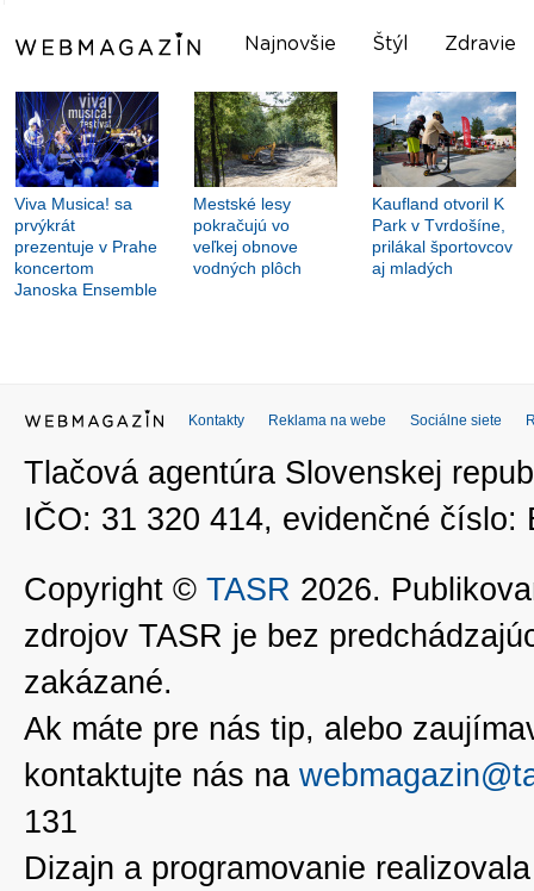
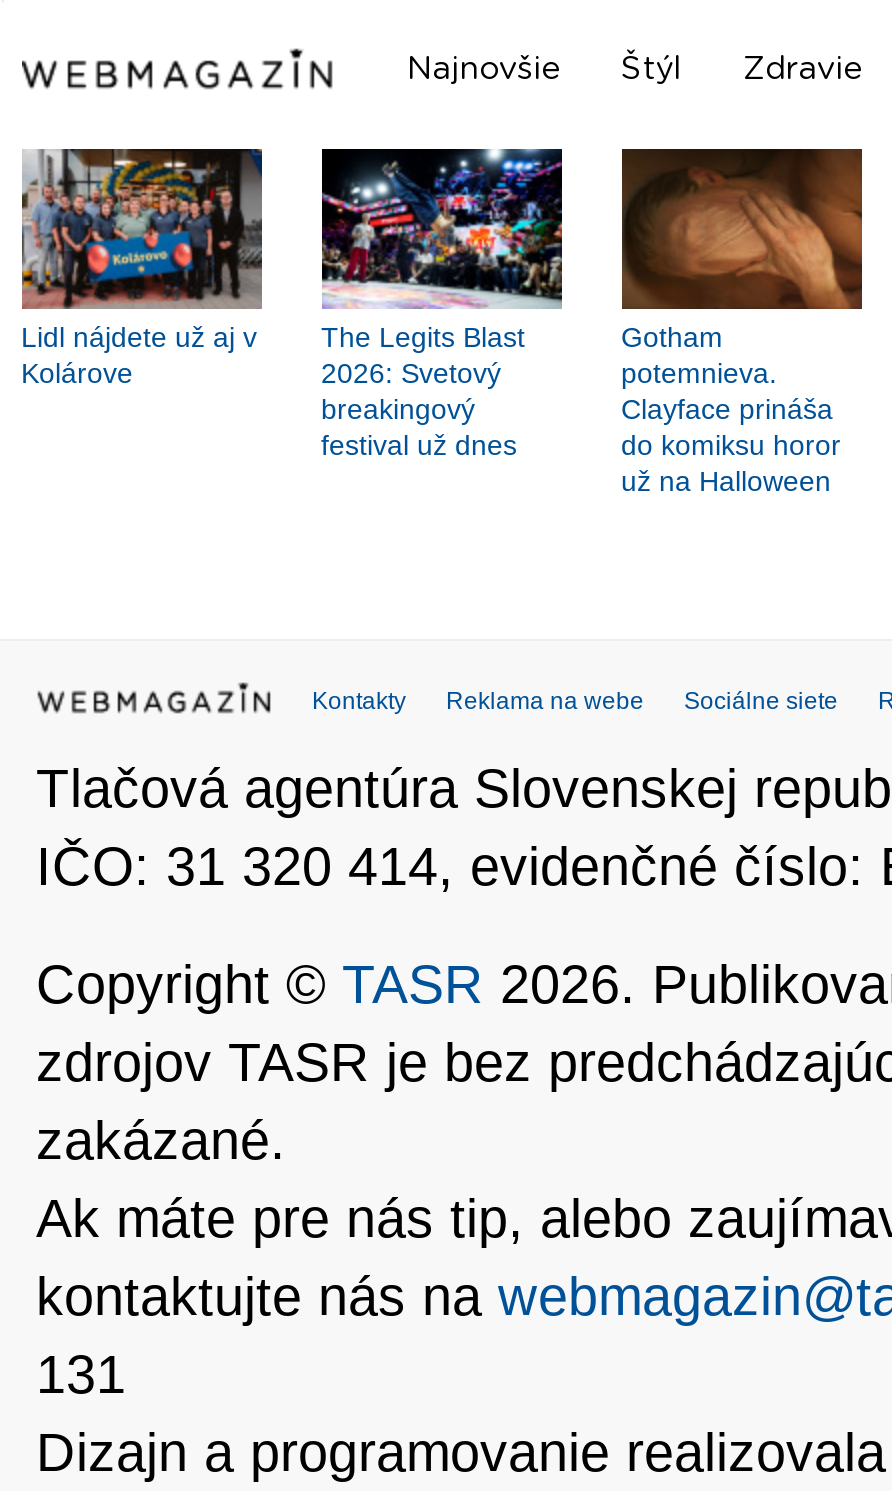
- [image]
- Viva Musica! sa
- prvýkrát
- prezentuje v Prahe
- koncertom
- Janoska Ensemble
+ [image]
+ Lidl nájdete už aj v
+ Kolárove

- [image]
- Mestské lesy
- pokračujú vo
- veľkej obnove
- vodných plôch
+ [image]
+ The Legits Blast
+ 2026: Svetový
+ breakingový
+ festival už dnes

- [image]
- Kaufland otvoril K
- Park v Tvrdošíne,
- prilákal športovcov
- aj mladých
+ [image]
+ Gotham
+ potemnieva.
+ Clayface prináša
+ do komiksu horor
+ už na Halloween
